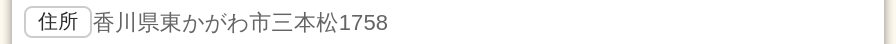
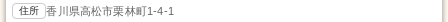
- 香川県東かがわ市三本松1758
+ 香川県高松市栗林町1-4-1
